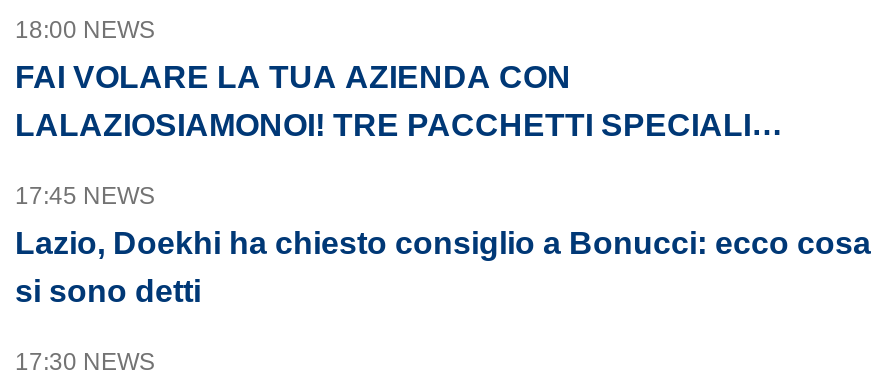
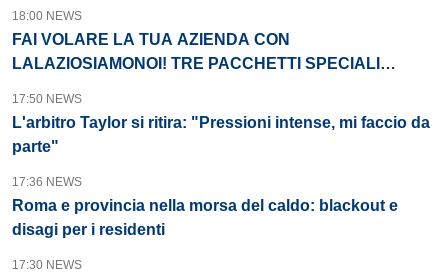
- 17:45 NEWS
- Lazio, Doekhi ha chiesto consiglio a Bonucci: ecco cosa
- si sono detti
+ 17:50 NEWS
+ L'arbitro Taylor si ritira: "Pressioni intense, mi faccio da
+ parte"
+ 17:36 NEWS
+ Roma e provincia nella morsa del caldo: blackout e
+ disagi per i residenti
